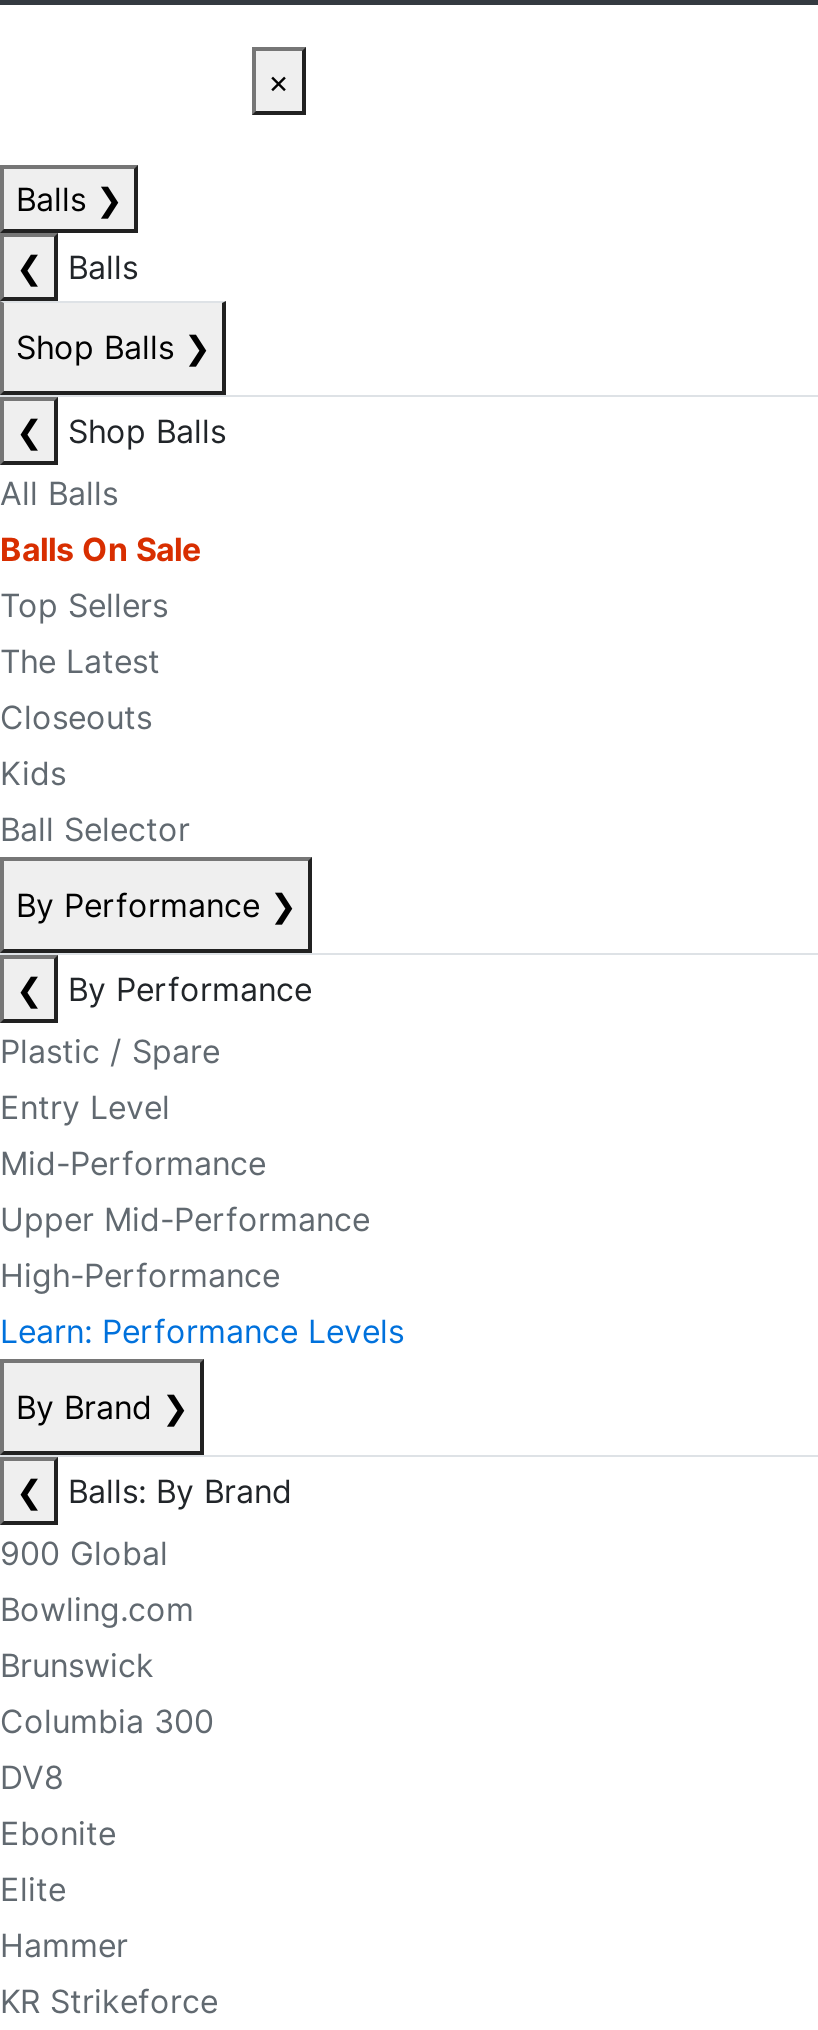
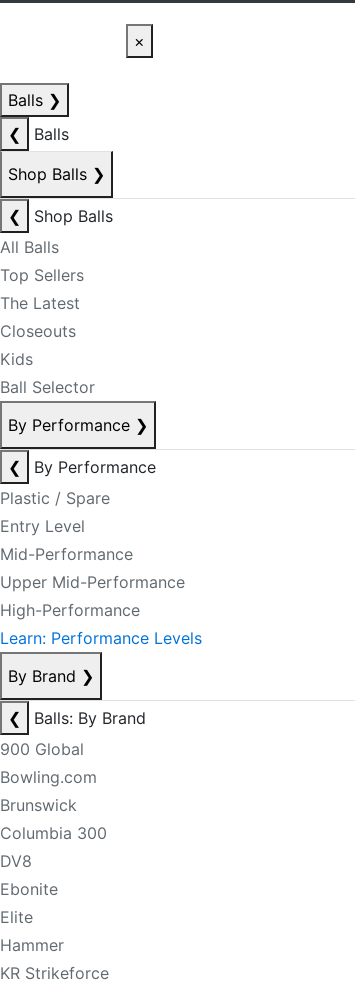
- Balls On Sale
